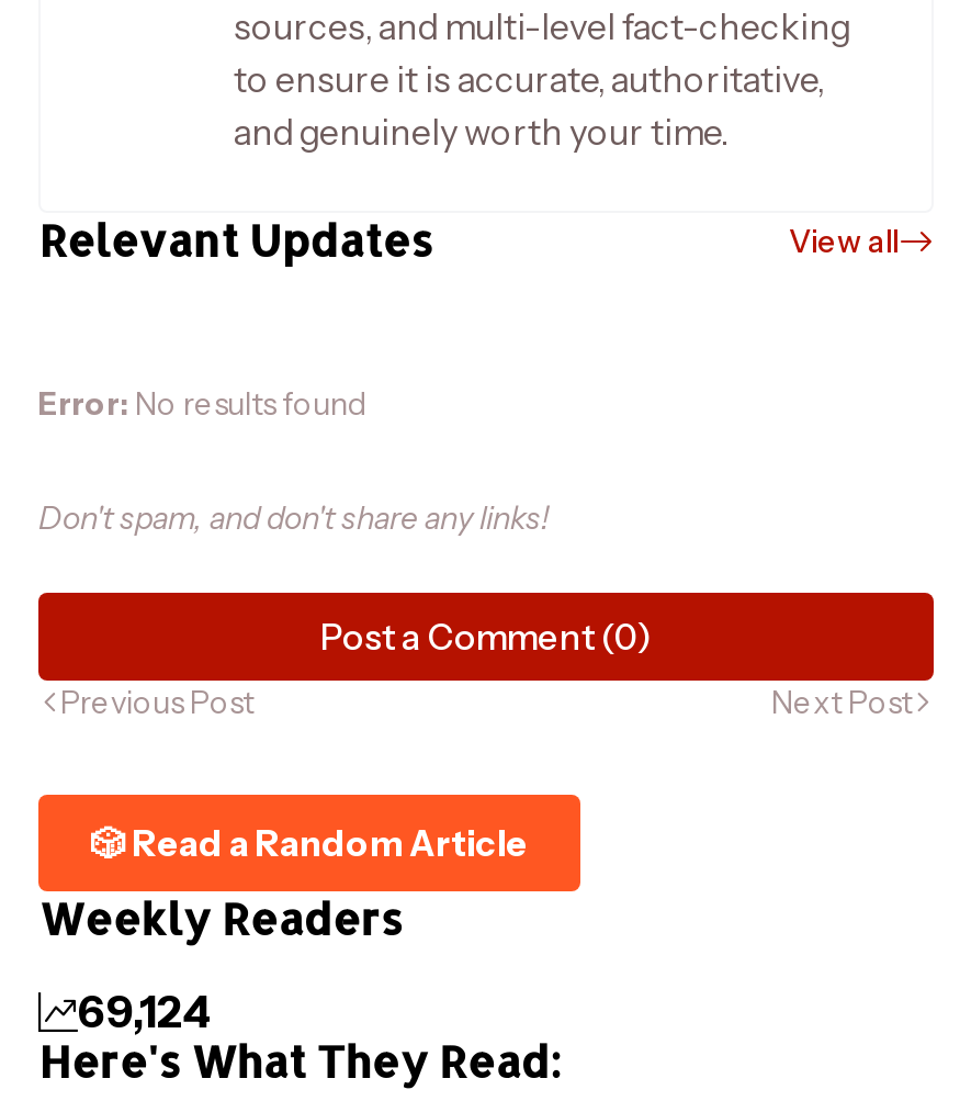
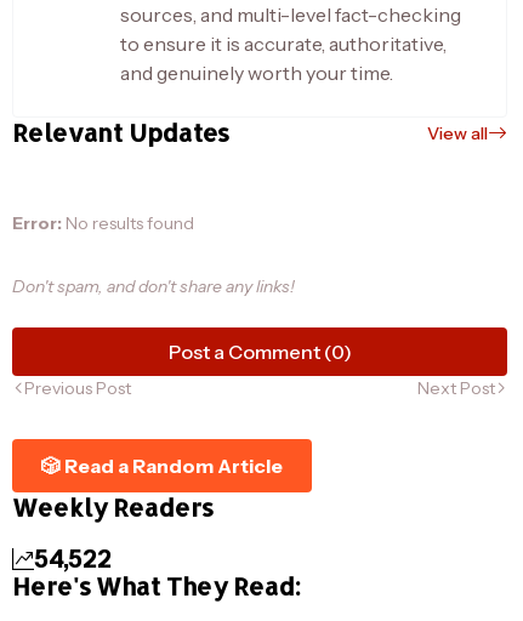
- 69,124
+ 54,522
